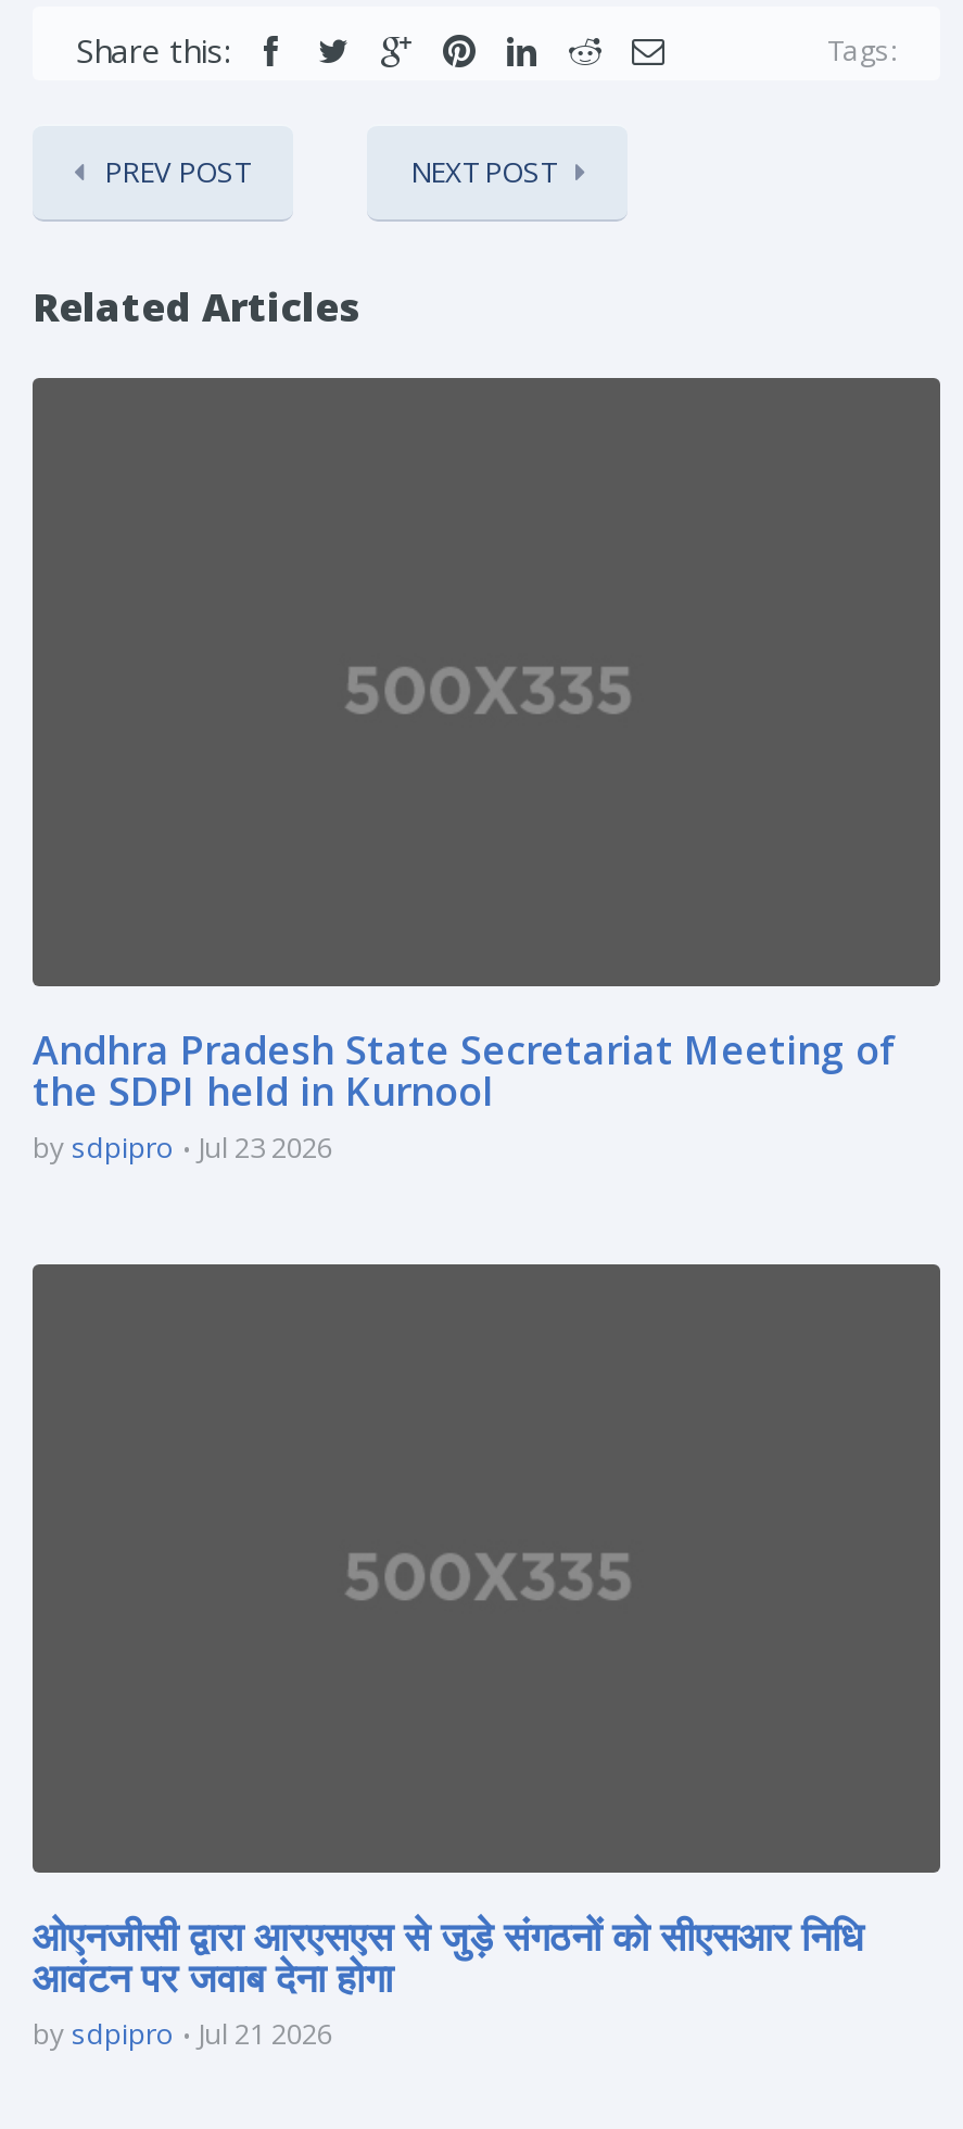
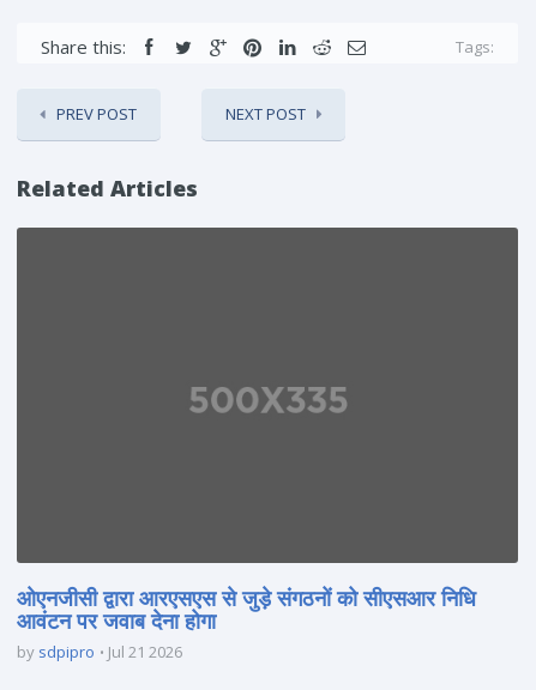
- Andhra Pradesh State Secretariat Meeting of
- the SDPI held in Kurnool
- by sdpipro
- Jul 23 2026
